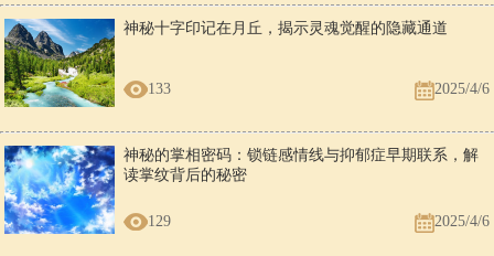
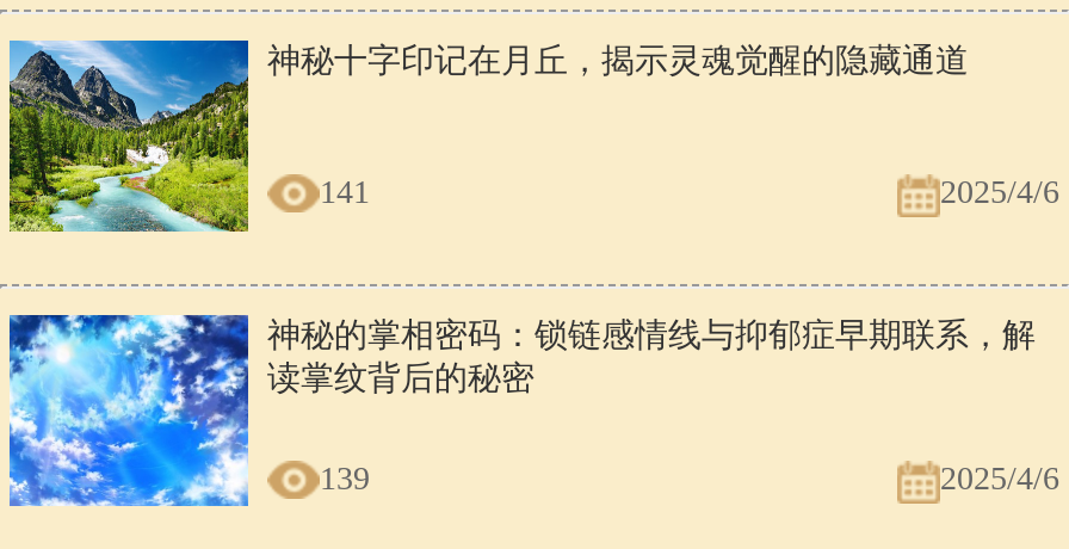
- 133
+ 141

- 129
+ 139
